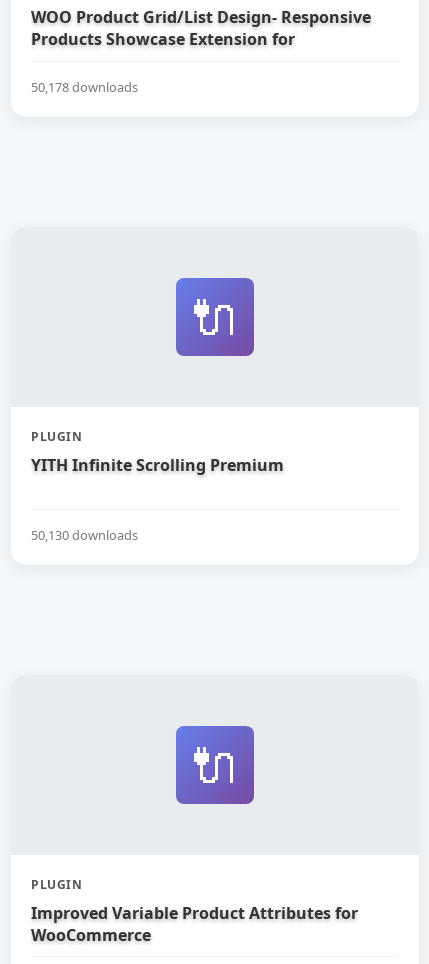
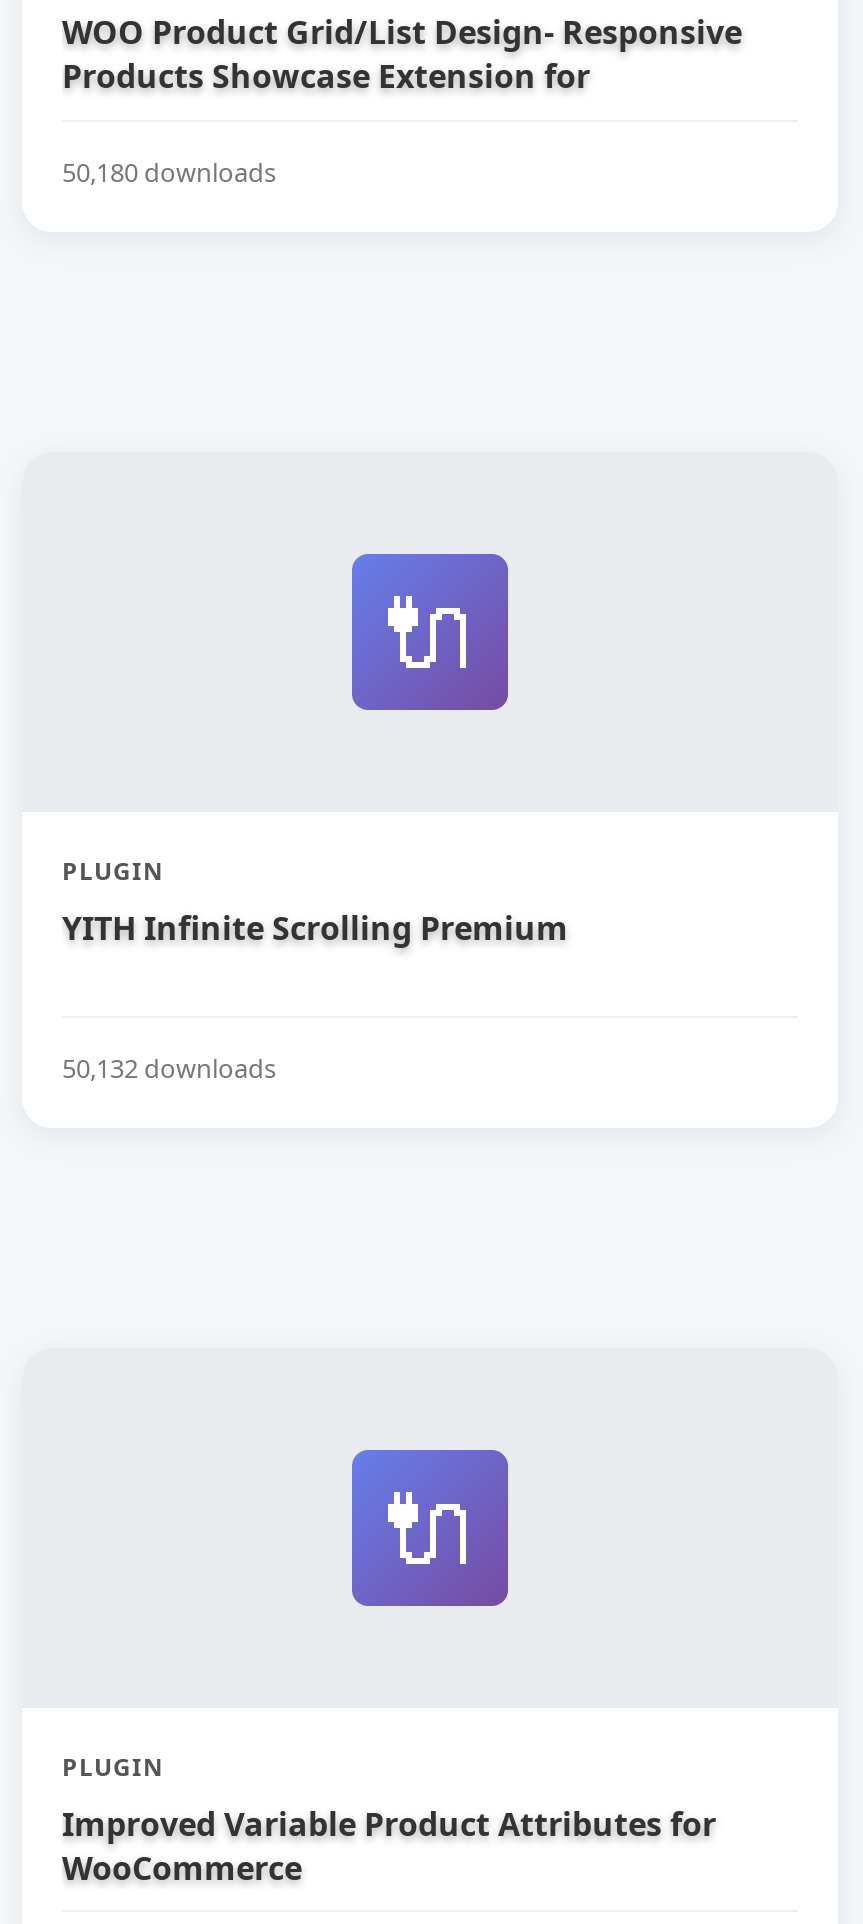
- 50,178 downloads
+ 50,180 downloads

- 50,130 downloads
+ 50,132 downloads
